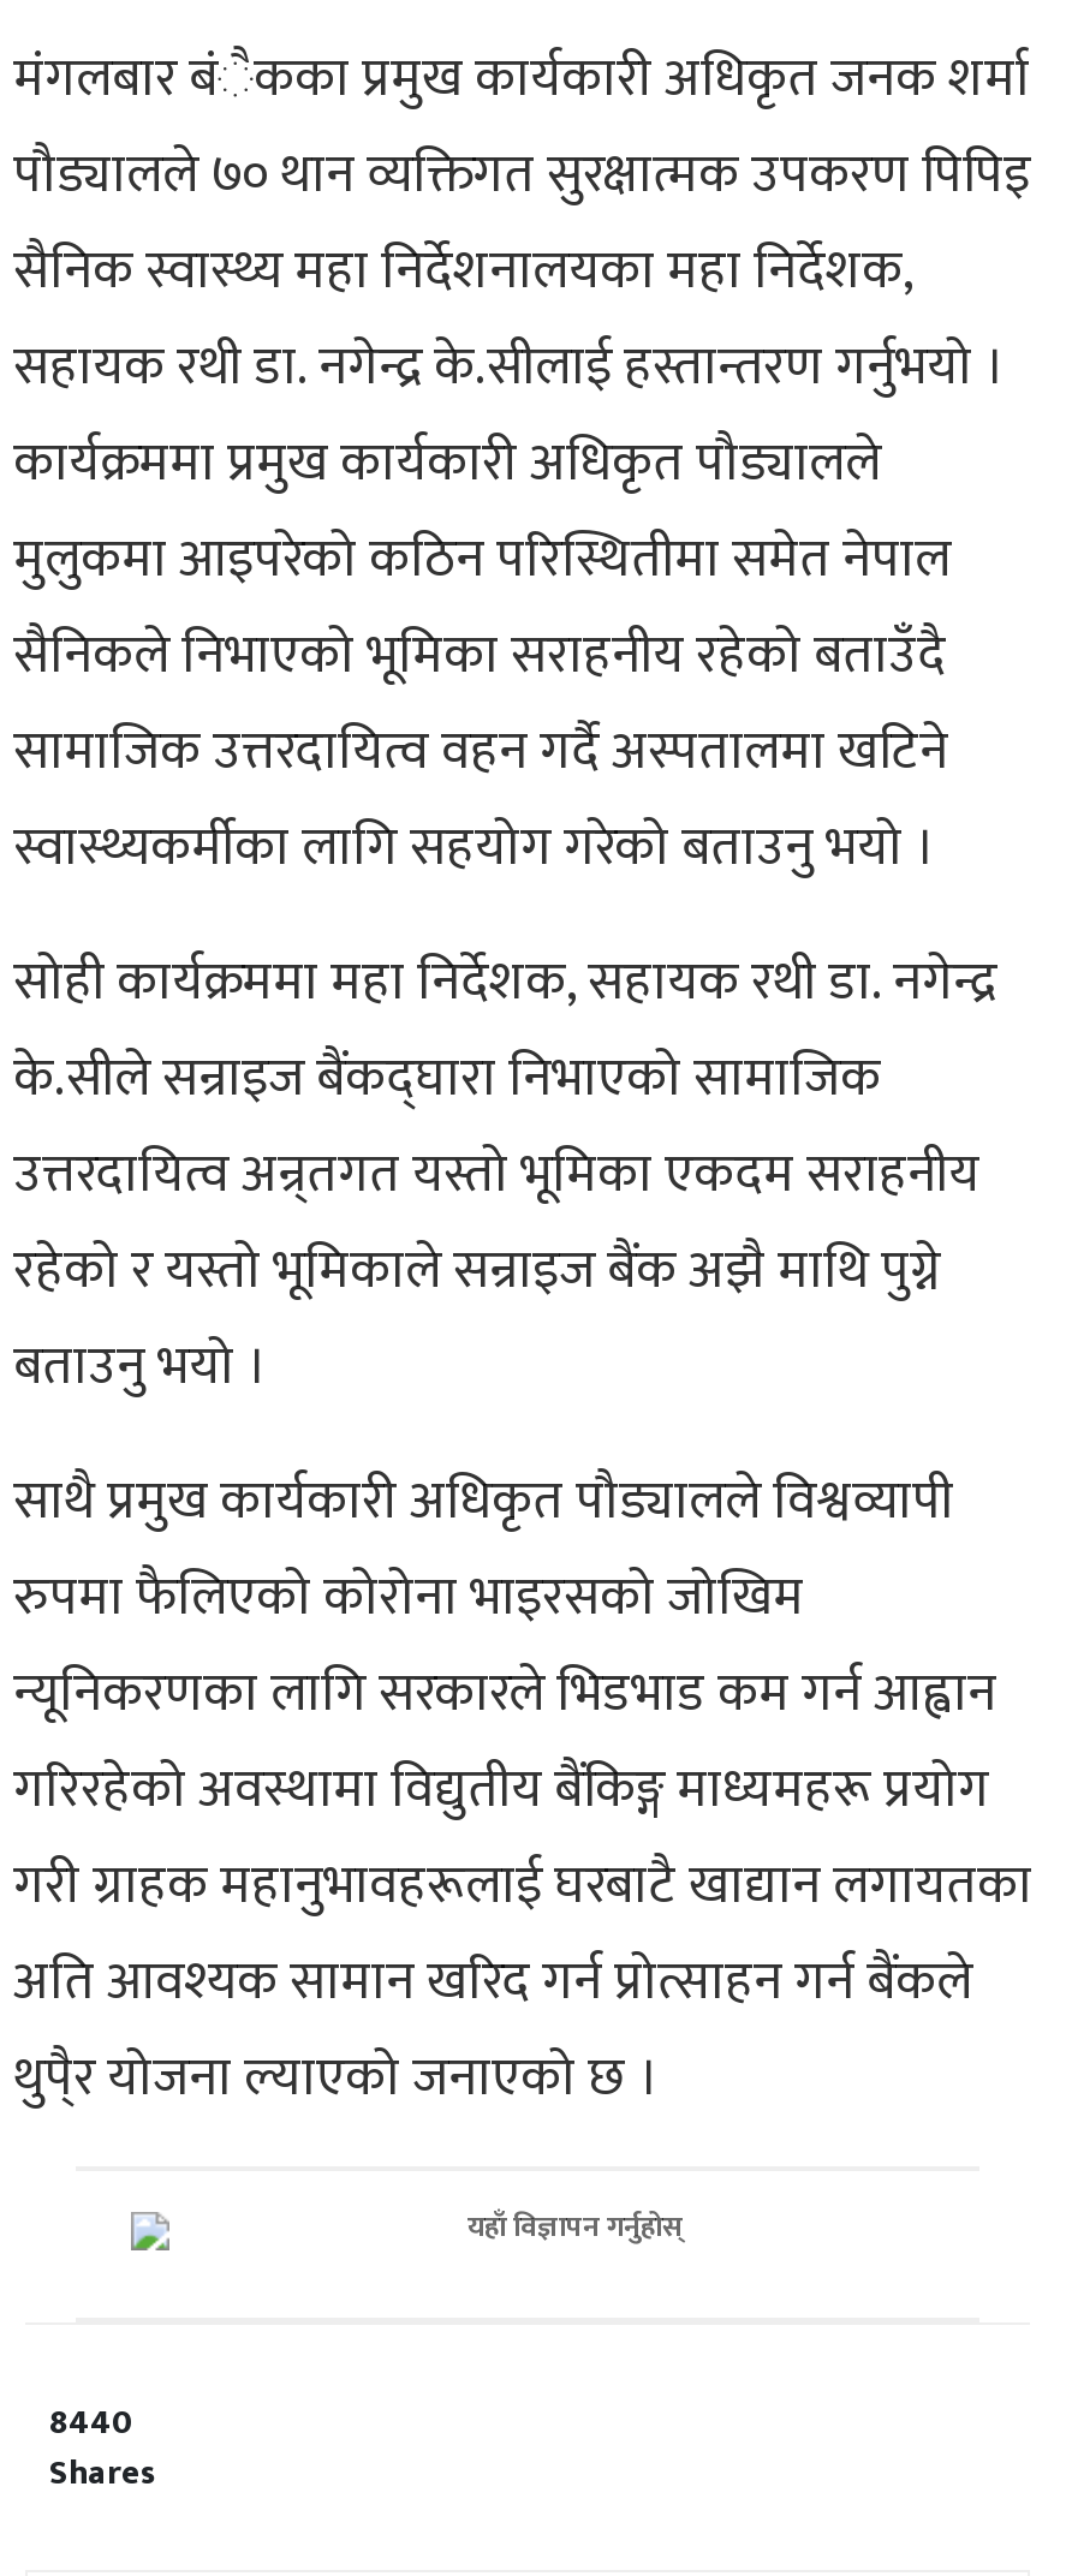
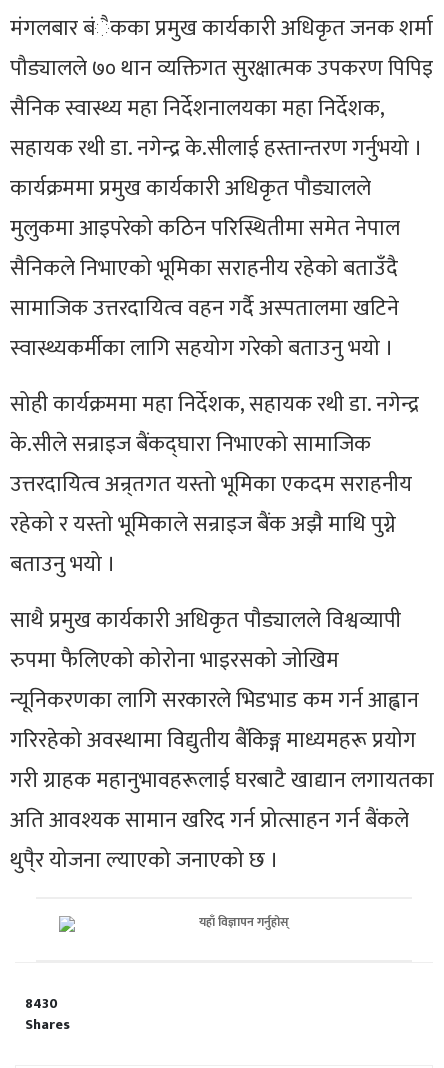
- 8440
+ 8430
